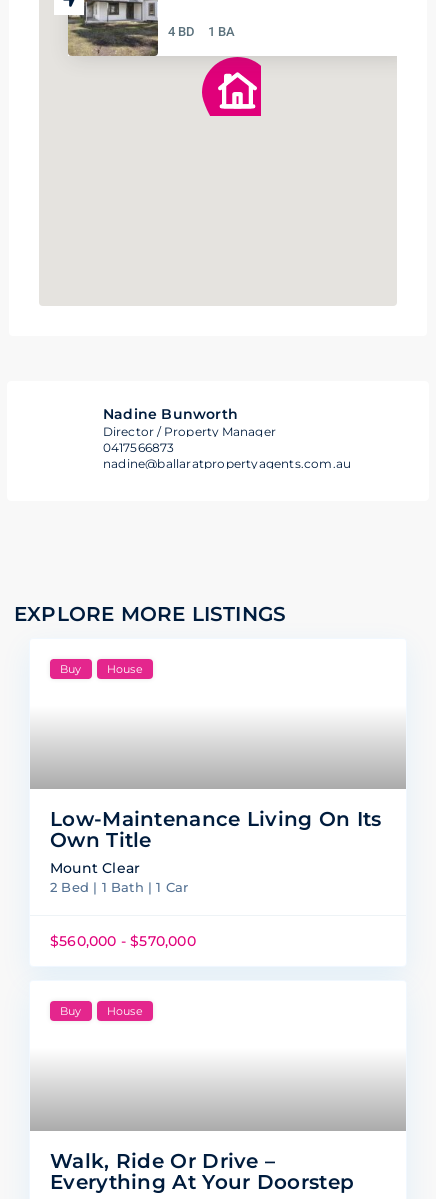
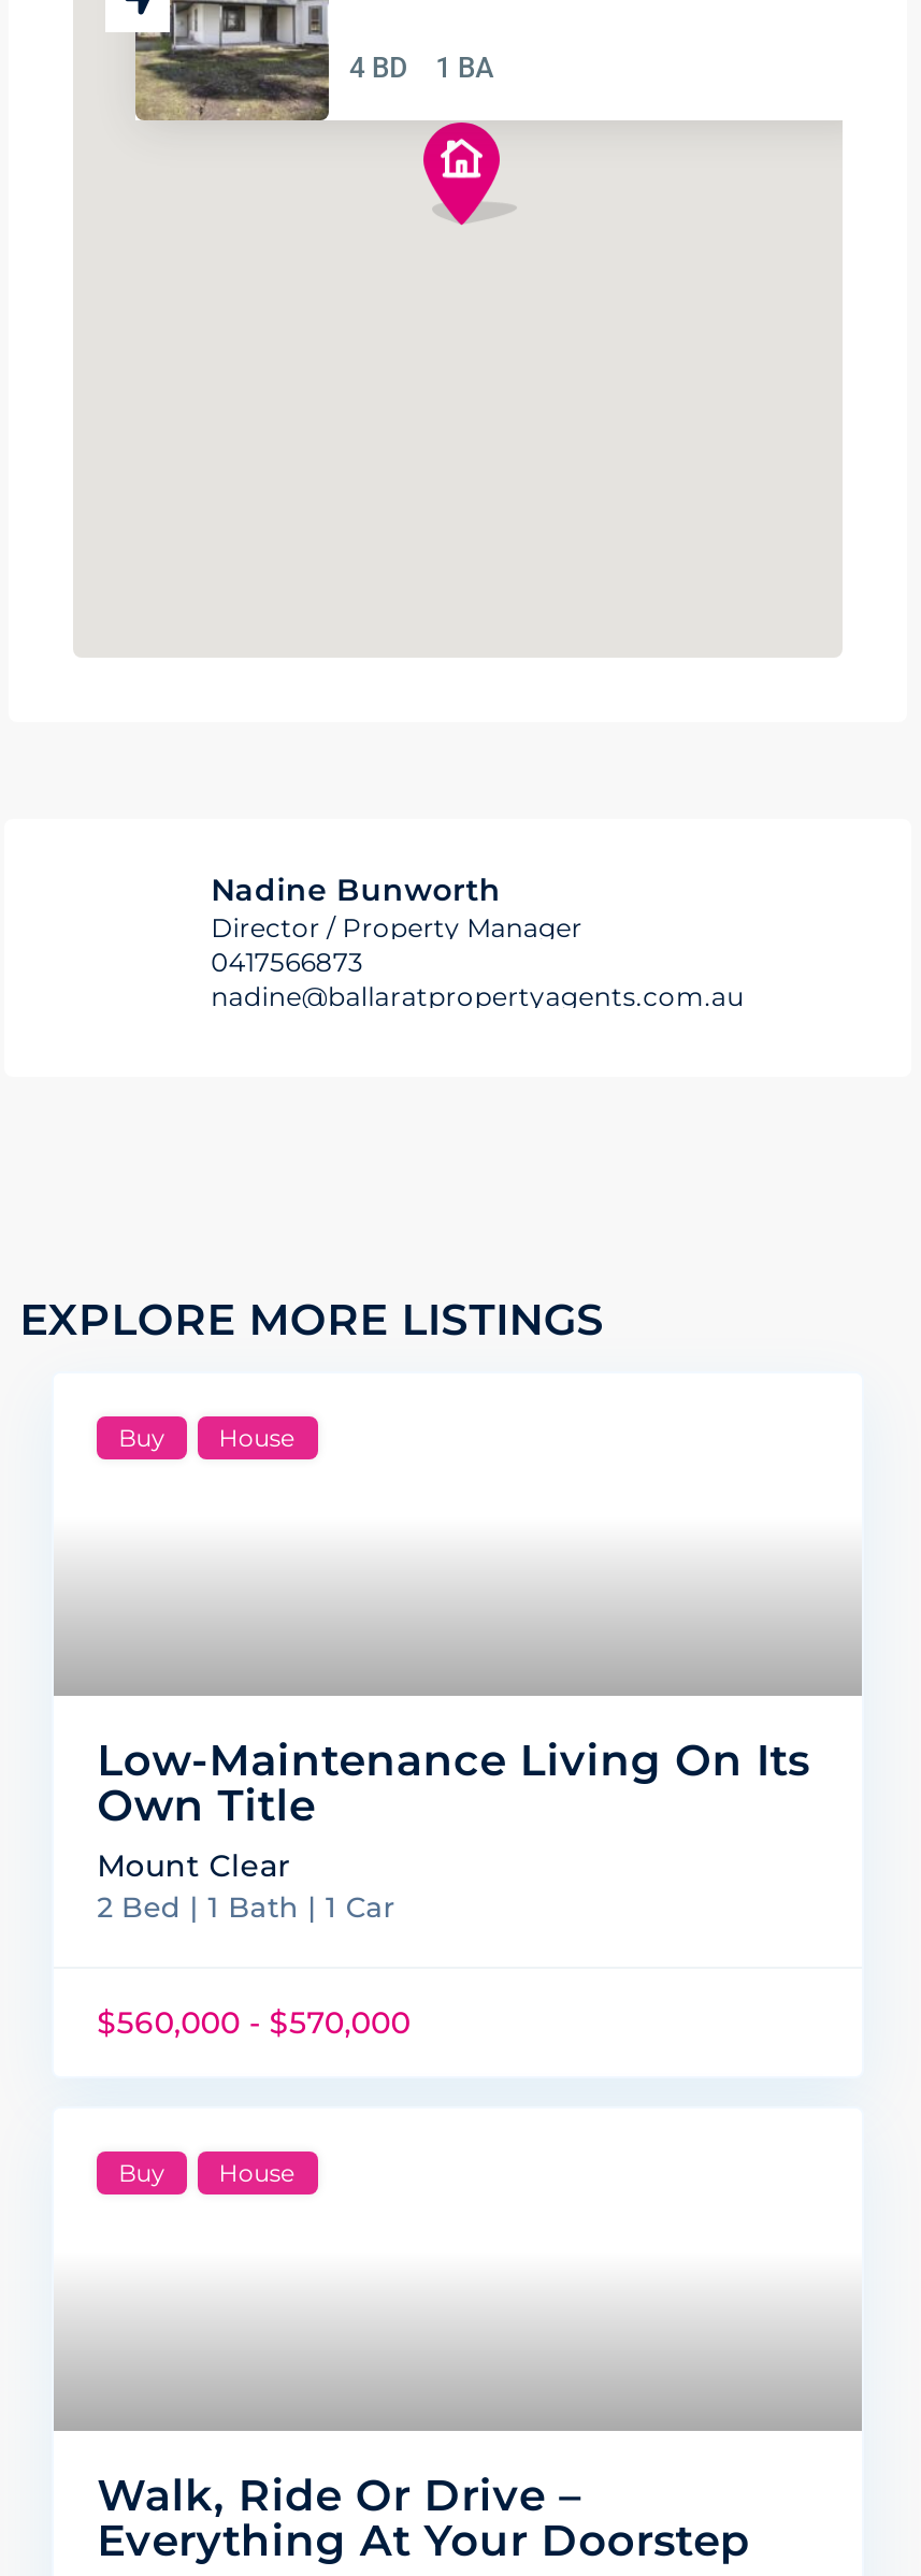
- [image]
+ [image]
